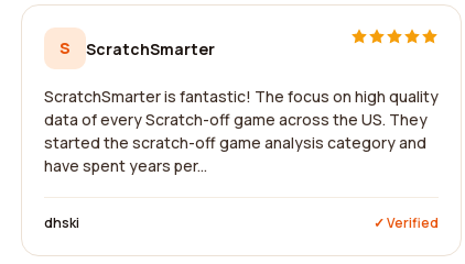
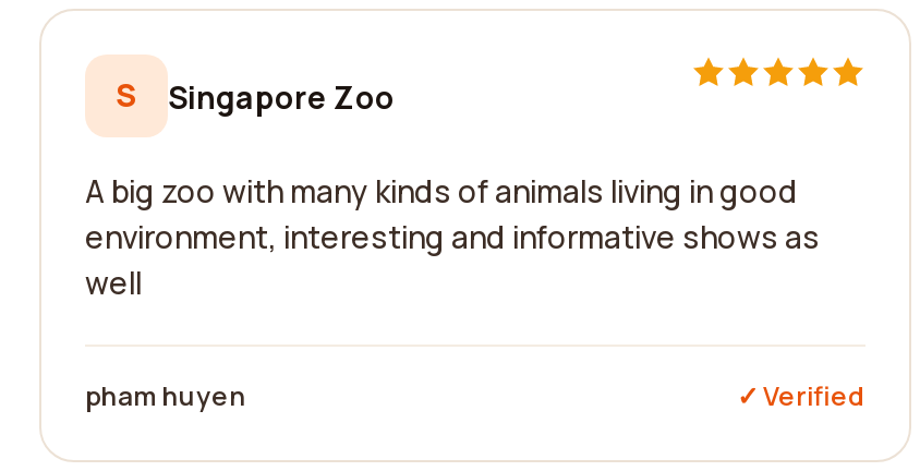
- ScratchSmarter
+ Singapore Zoo

- ScratchSmarter is fantastic! The focus on high quality
- data of every Scratch-off game across the US. They
- started the scratch-off game analysis category and
- have spent years per...
+ A big zoo with many kinds of animals living in good
+ environment, interesting and informative shows as
+ well

- dhski
+ pham huyen
